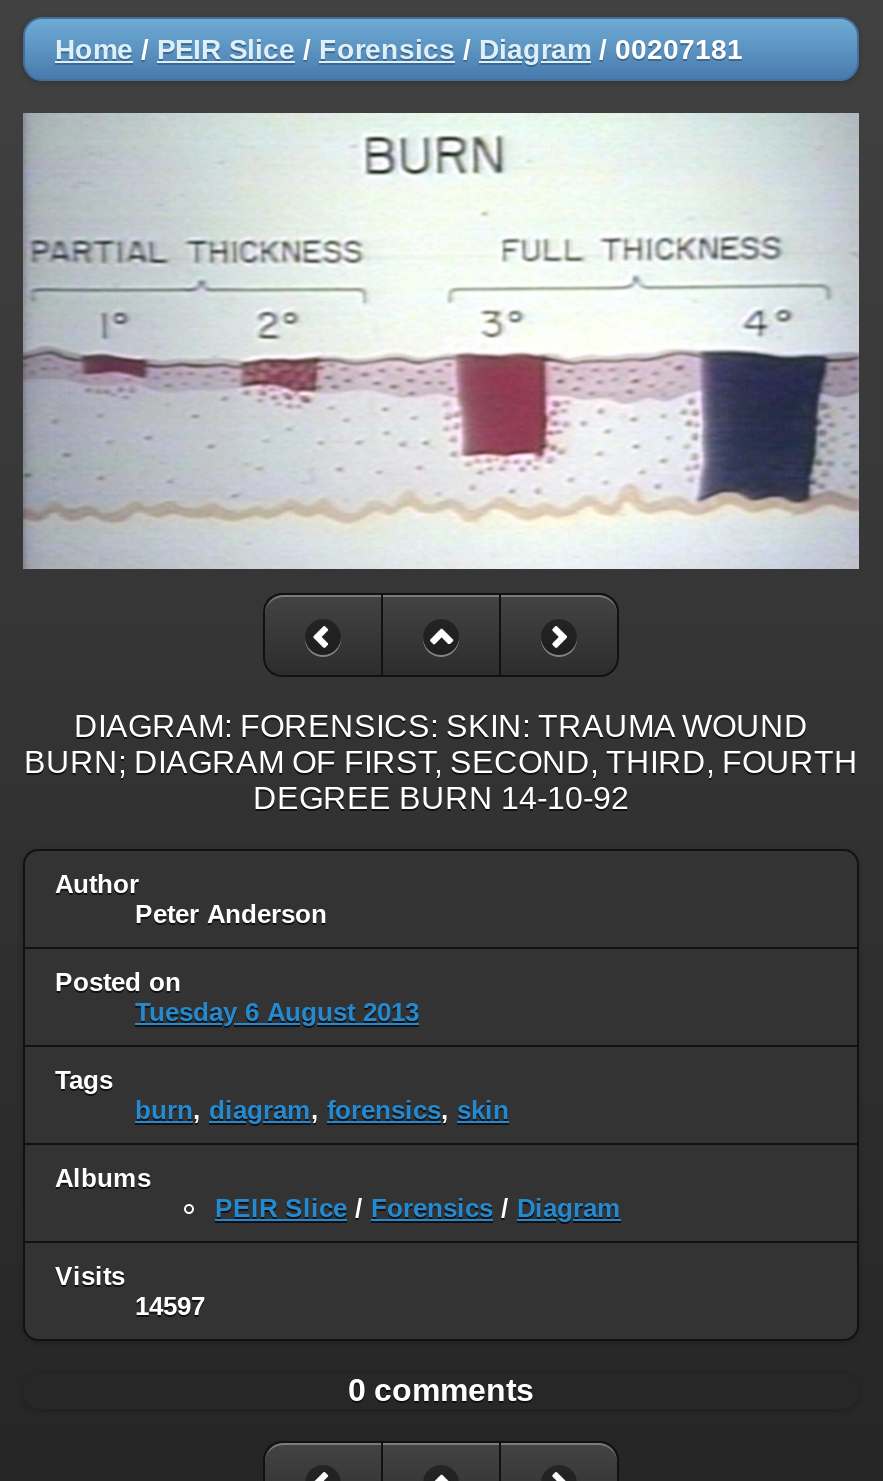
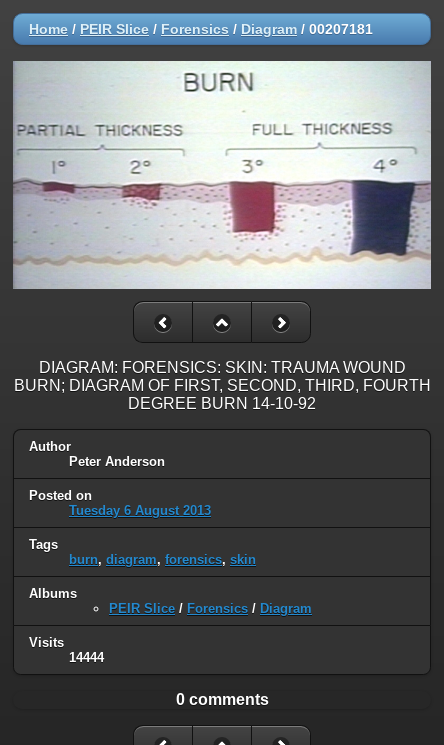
- 14597
+ 14444
